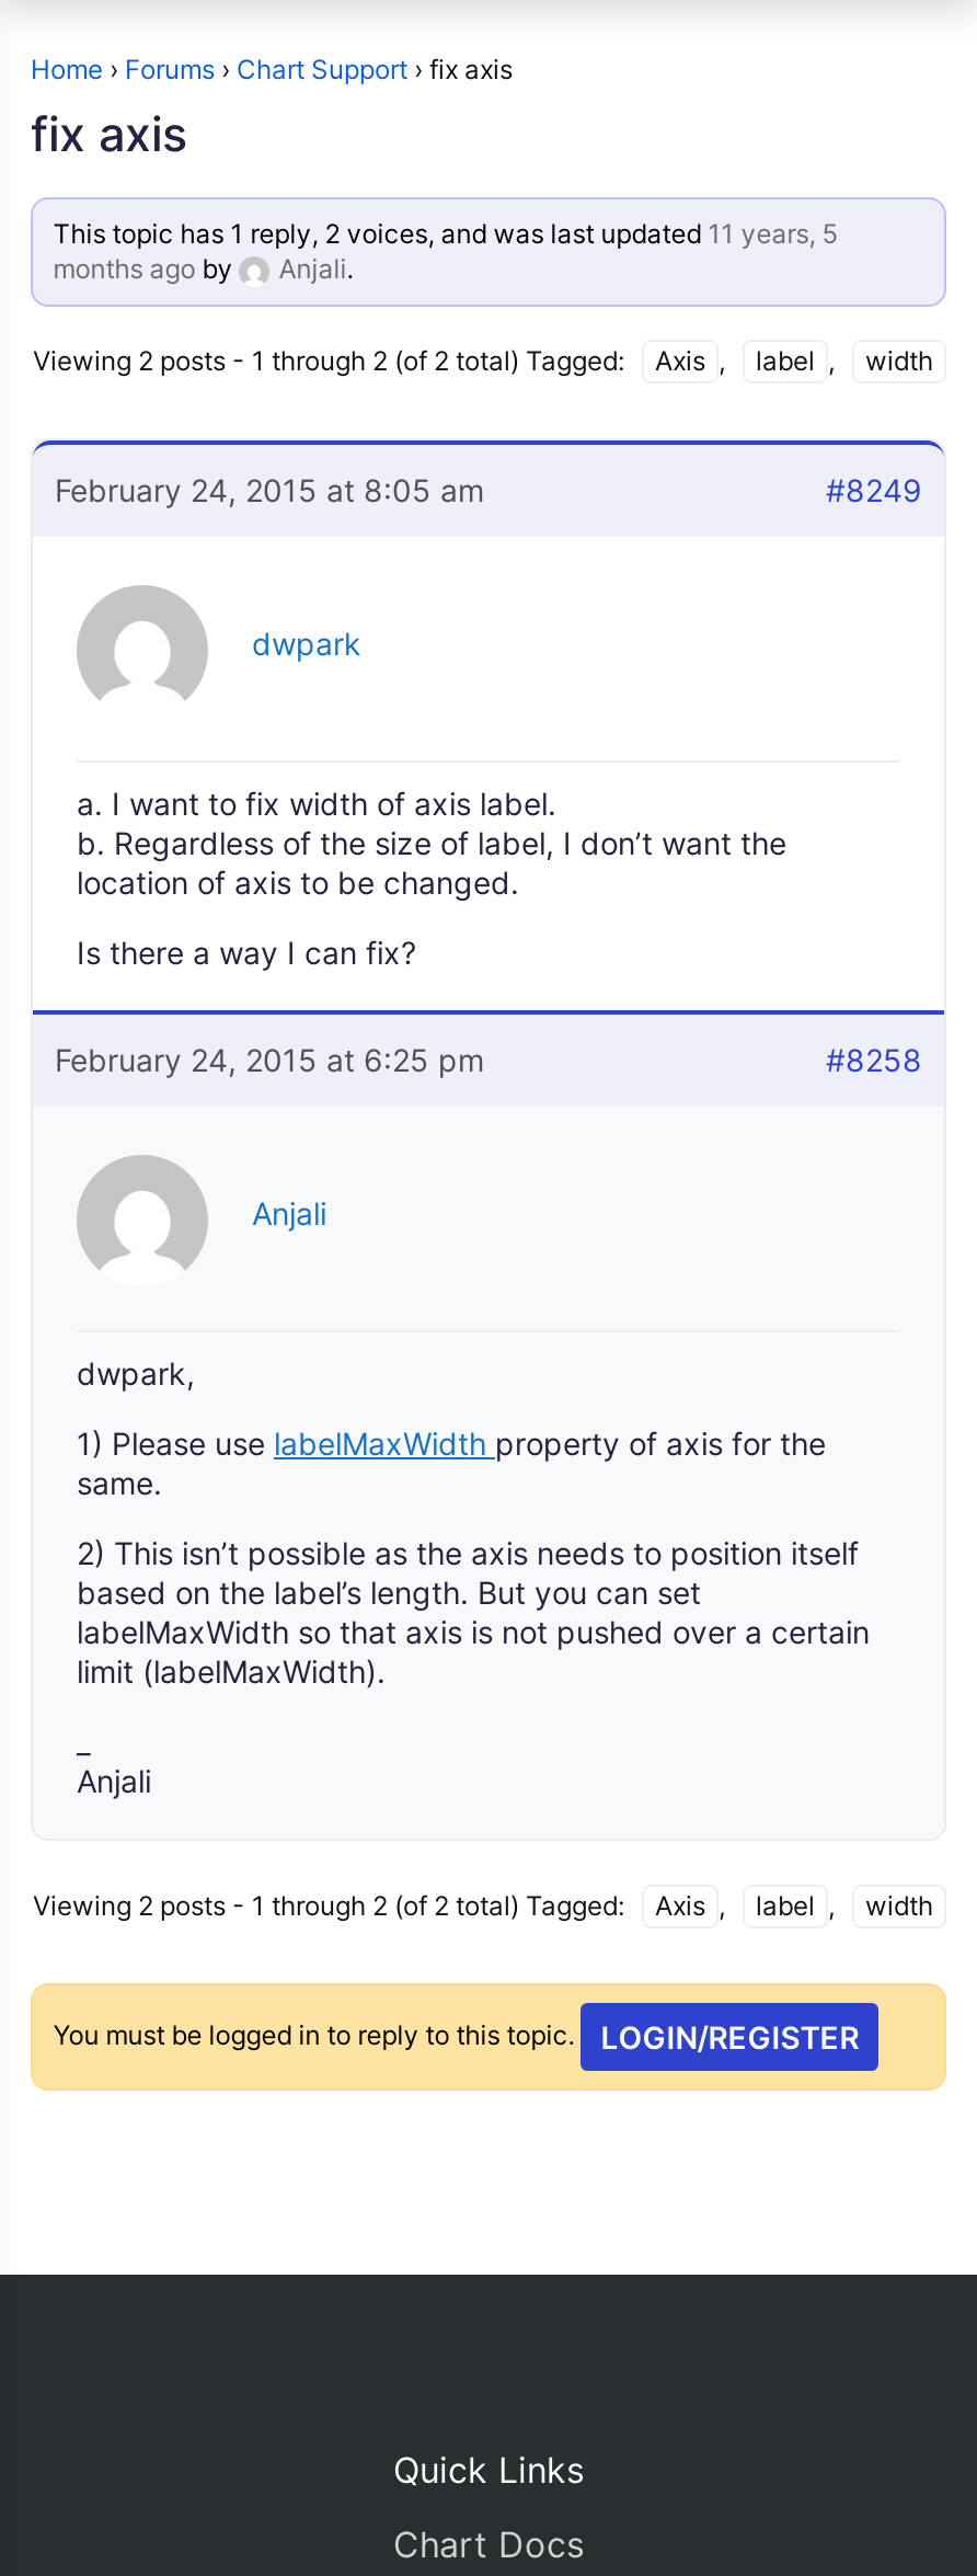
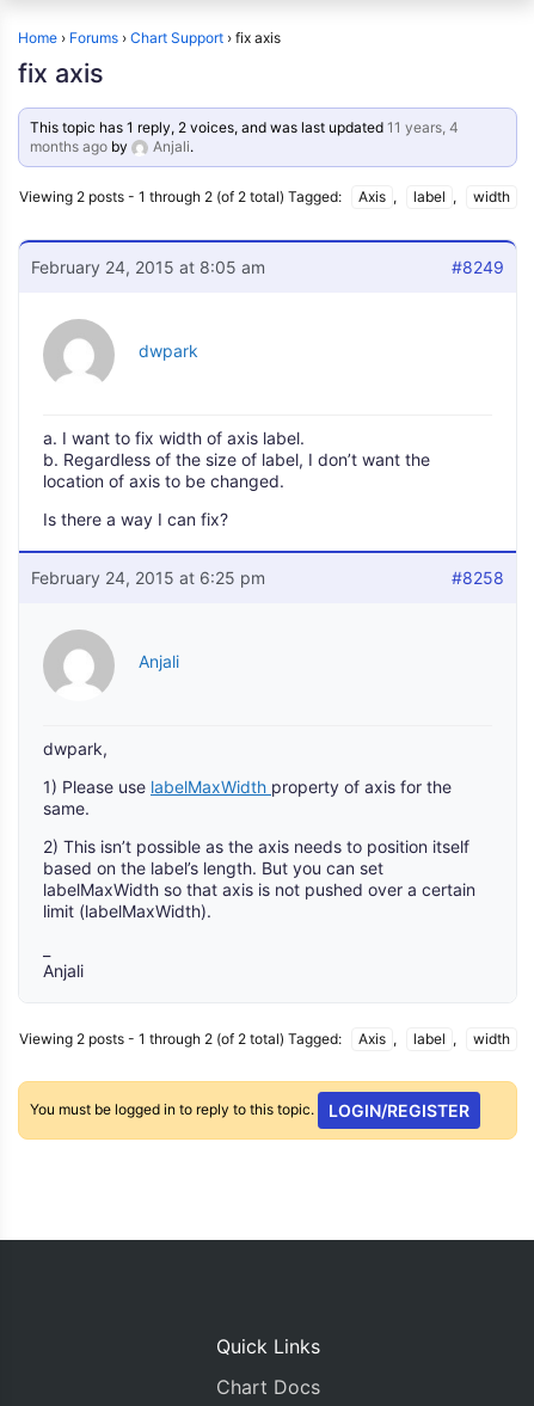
- This topic has 1 reply, 2 voices, and was last updated 11 years, 5
+ This topic has 1 reply, 2 voices, and was last updated 11 years, 4
